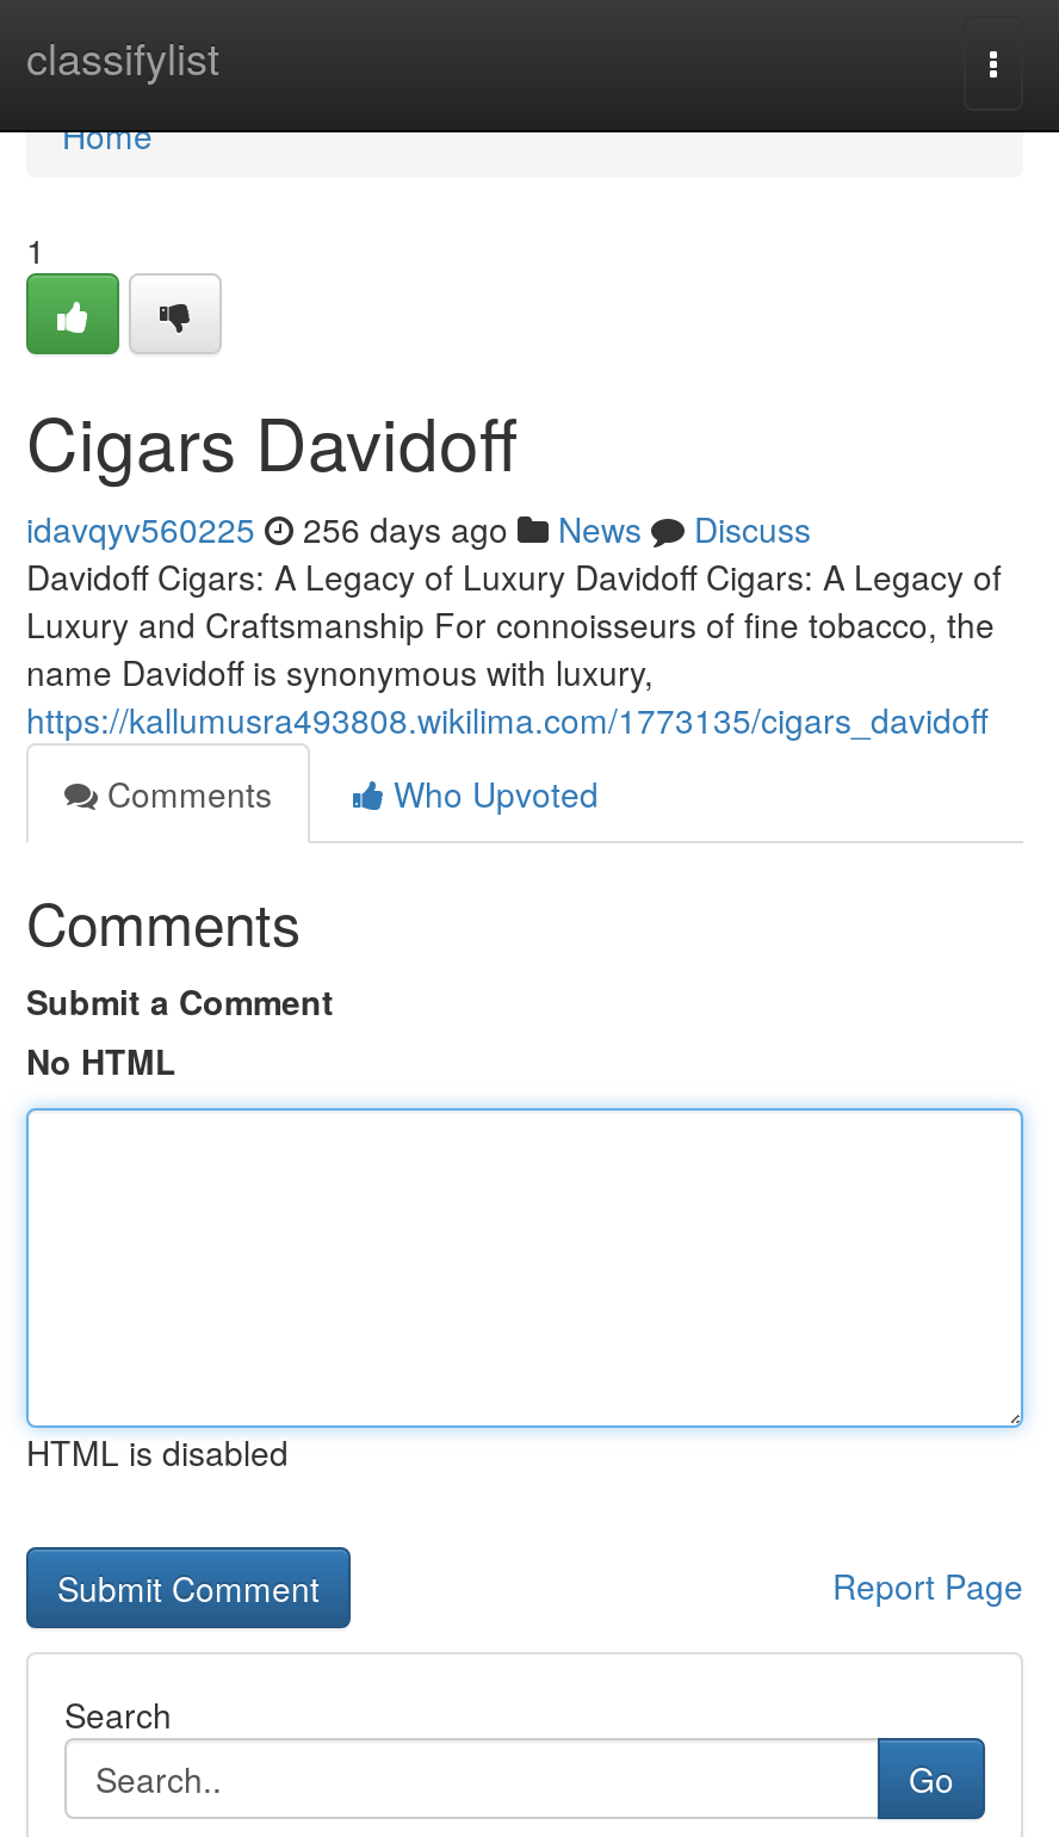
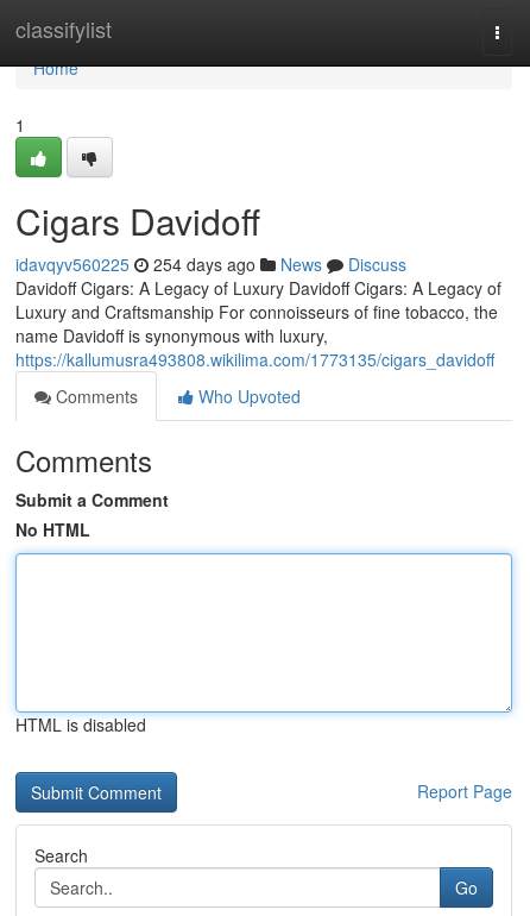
- idavqyv560225 256 days ago News Discuss
+ idavqyv560225 254 days ago News Discuss
